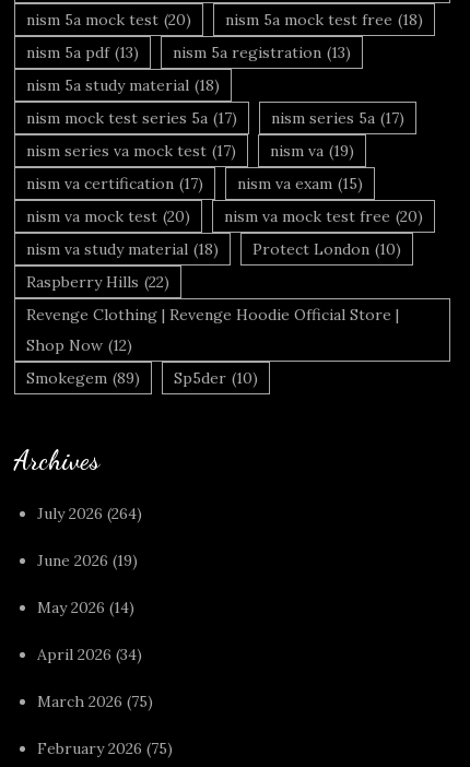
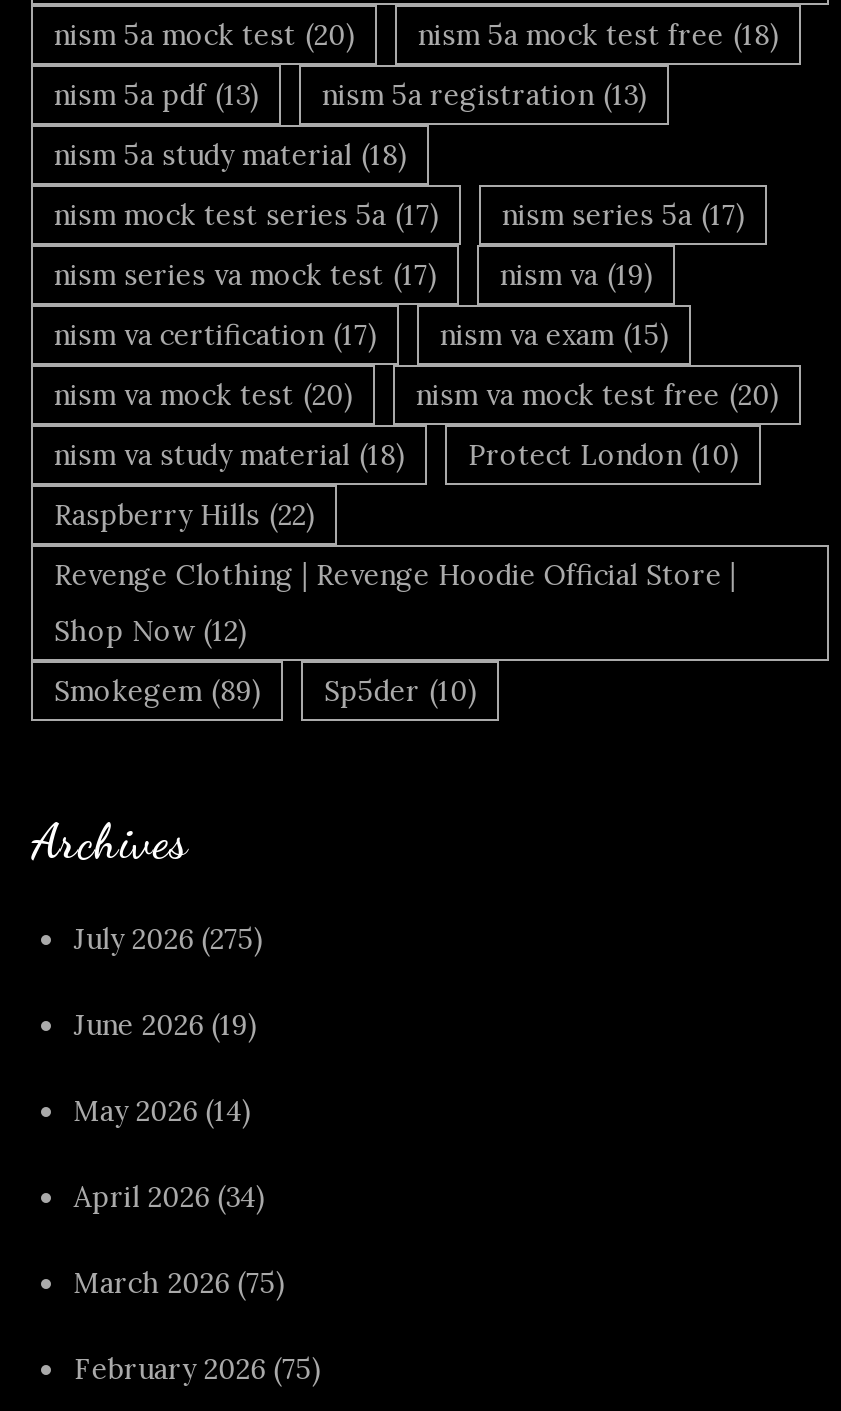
- July 2026 (264)
+ July 2026 (275)
